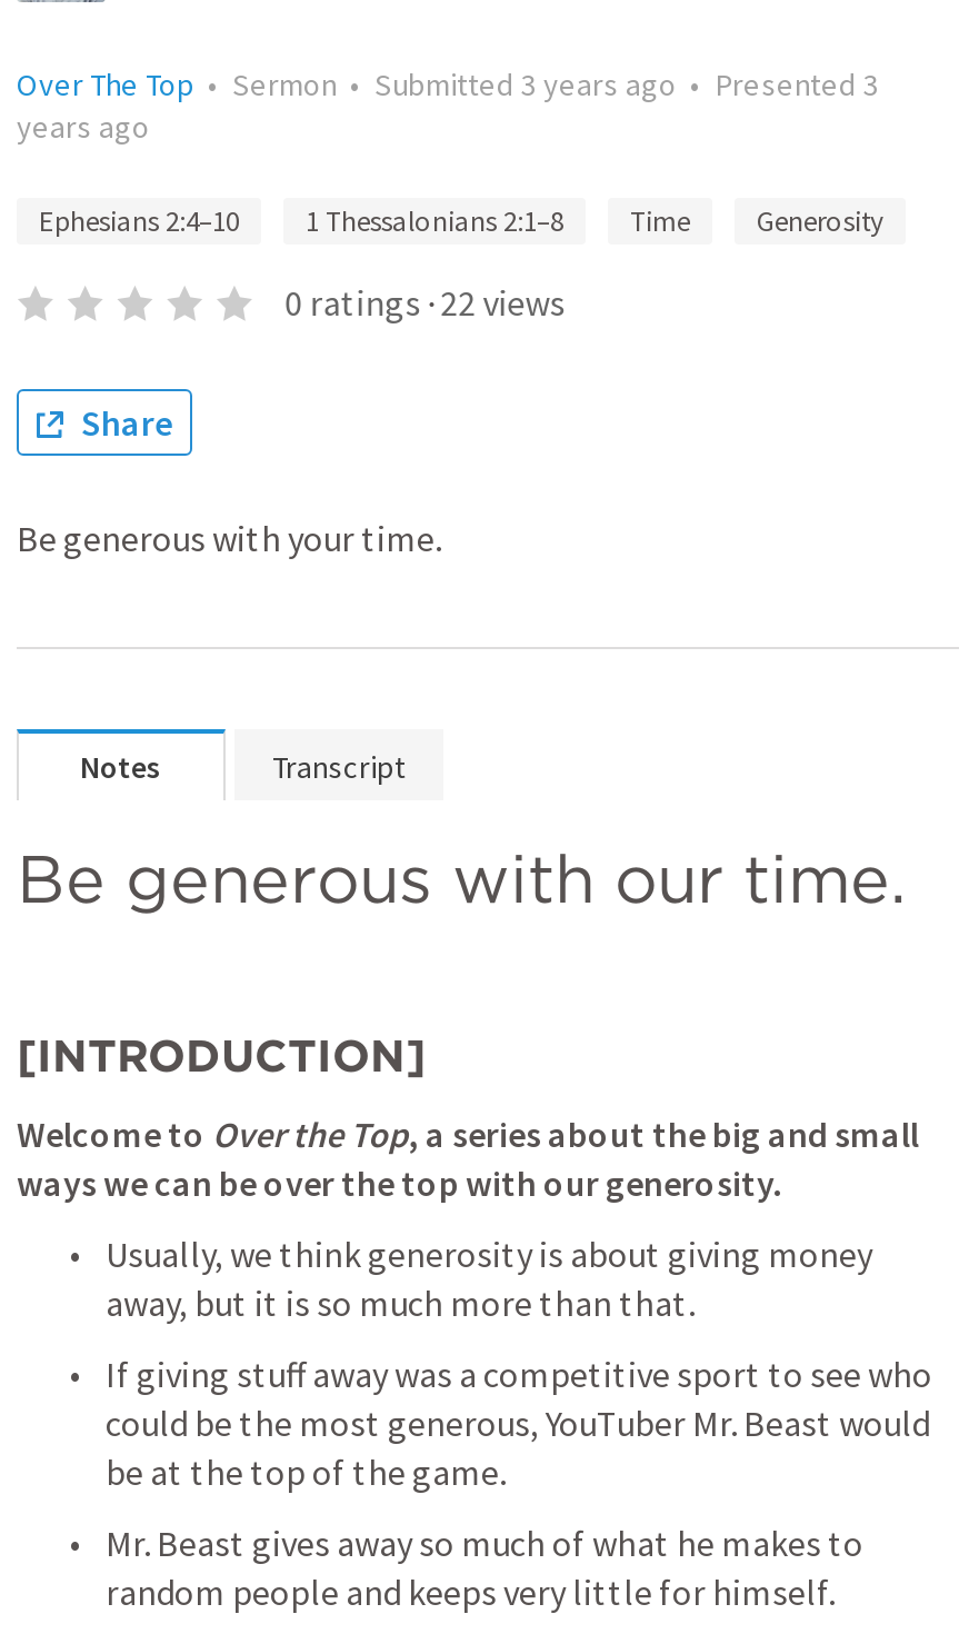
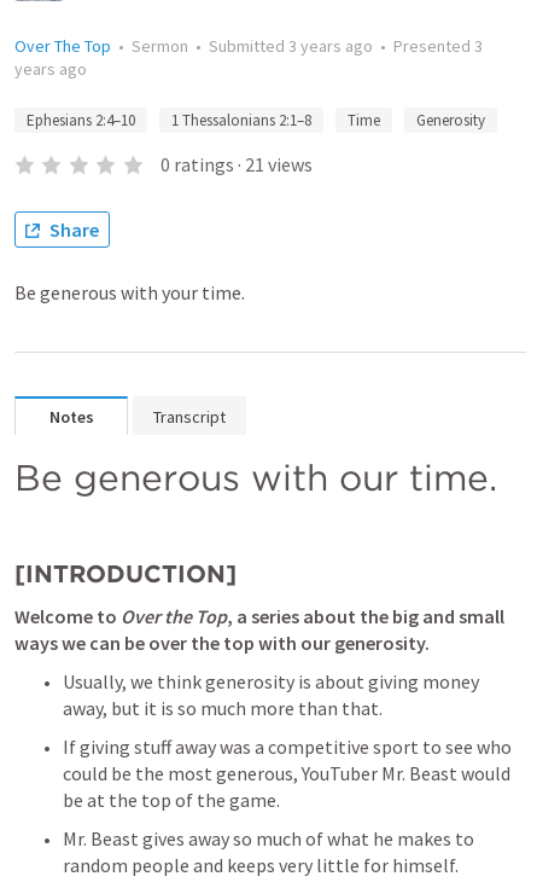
- 0 ratings · 22 views
+ 0 ratings · 21 views
